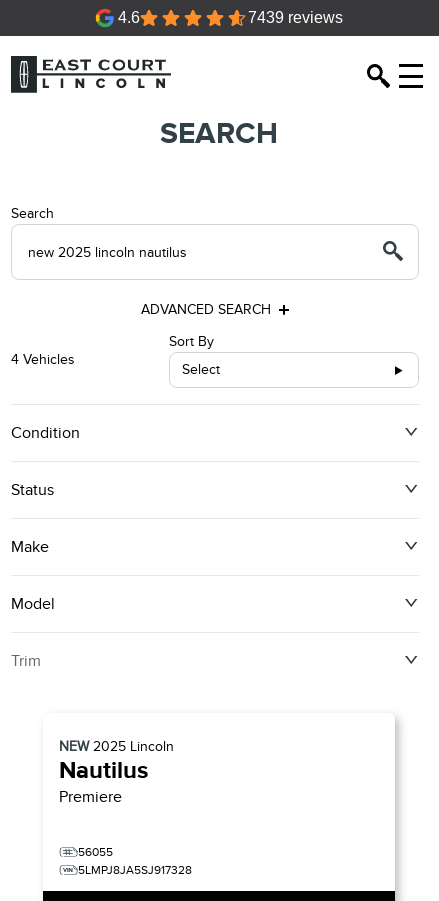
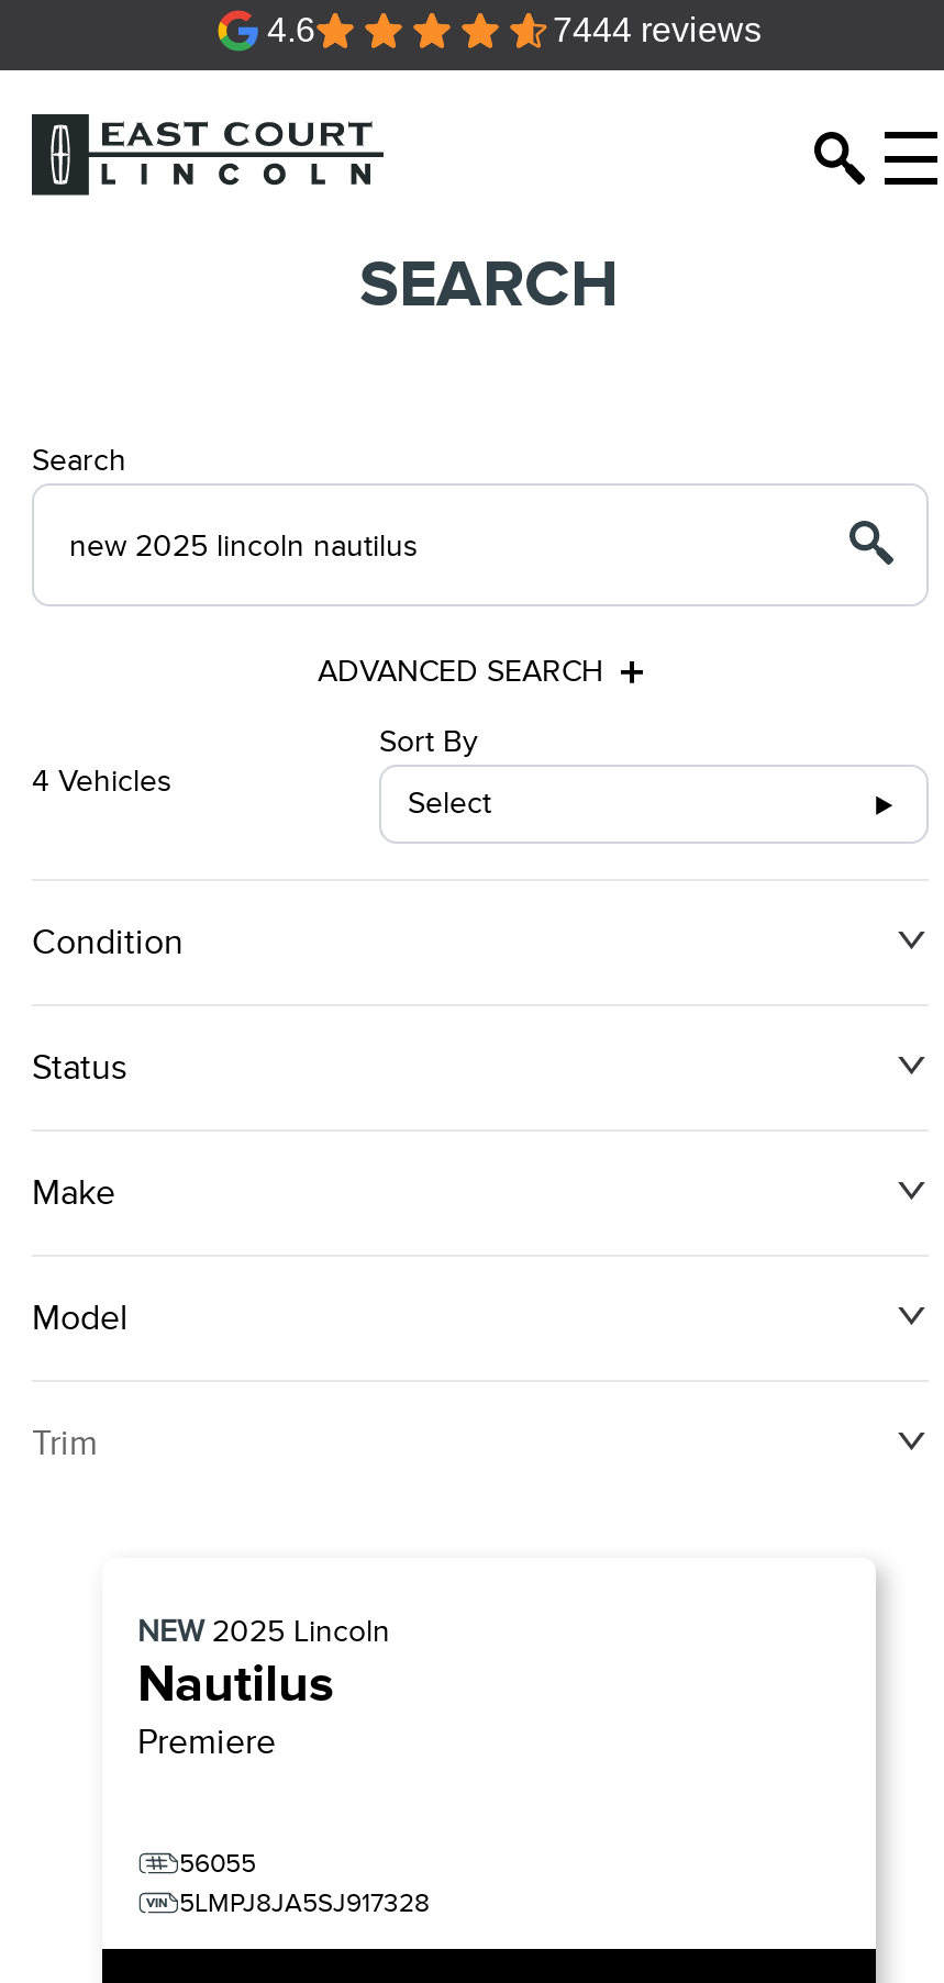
- 7439 reviews
+ 7444 reviews
